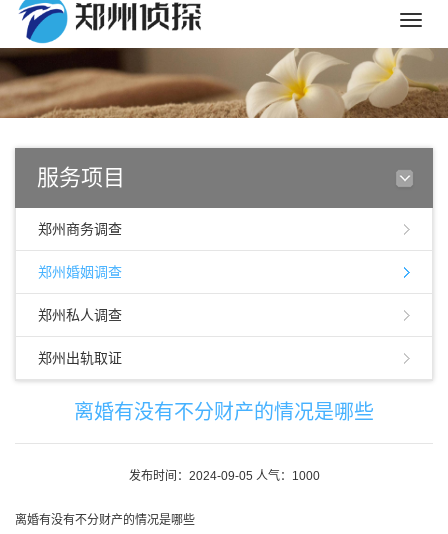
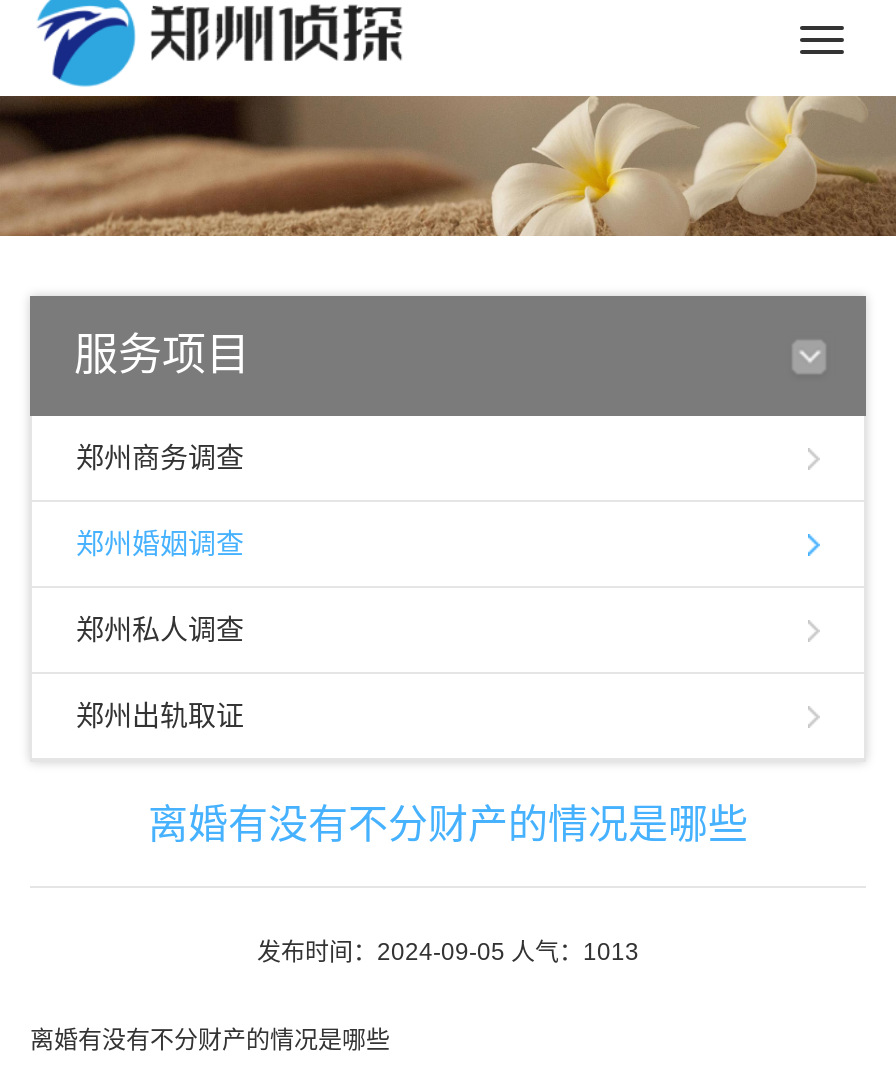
- 发布时间：2024-09-05 人气：1000
+ 发布时间：2024-09-05 人气：1013
